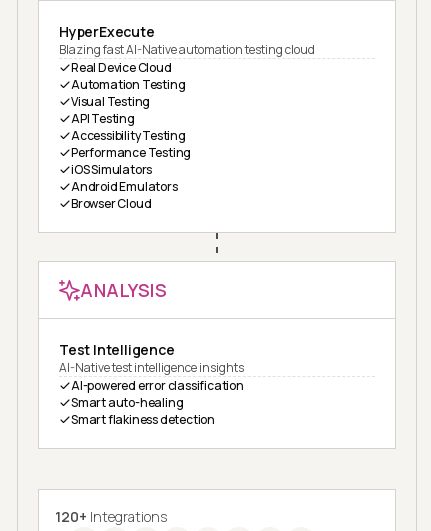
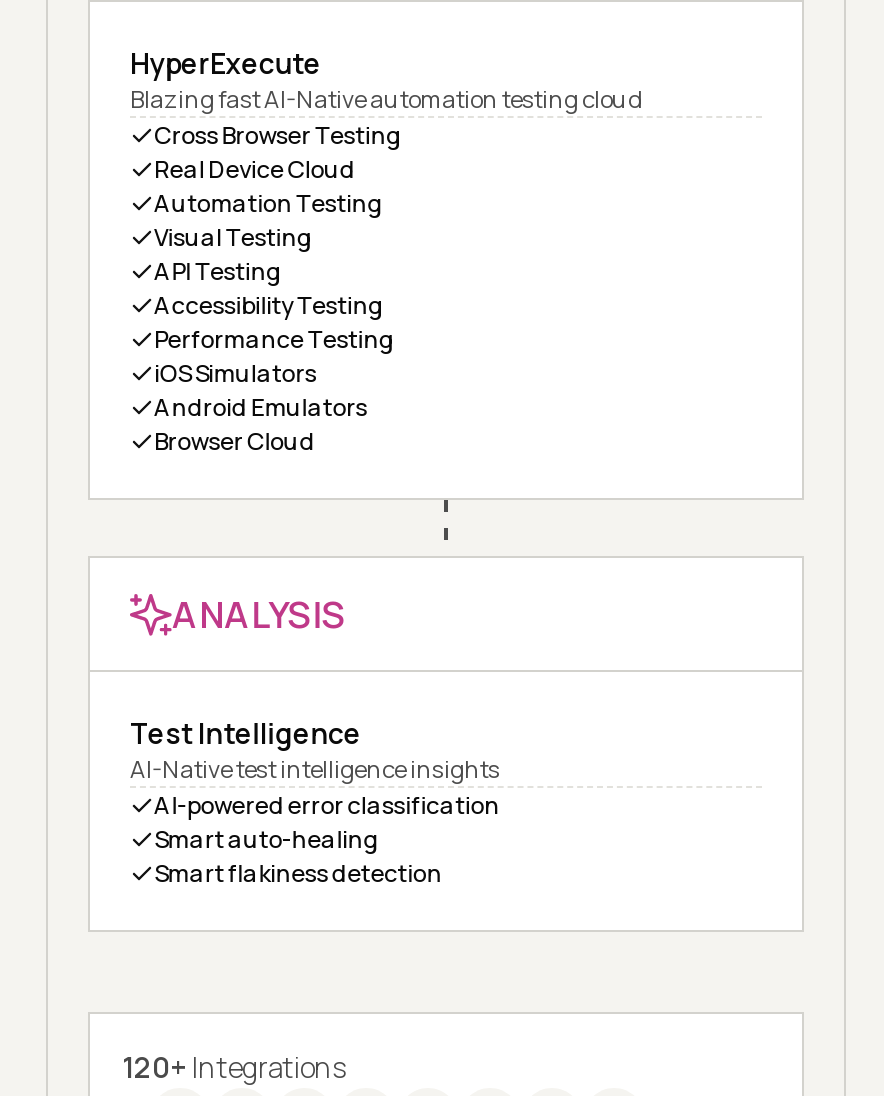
+ Cross Browser Testing
